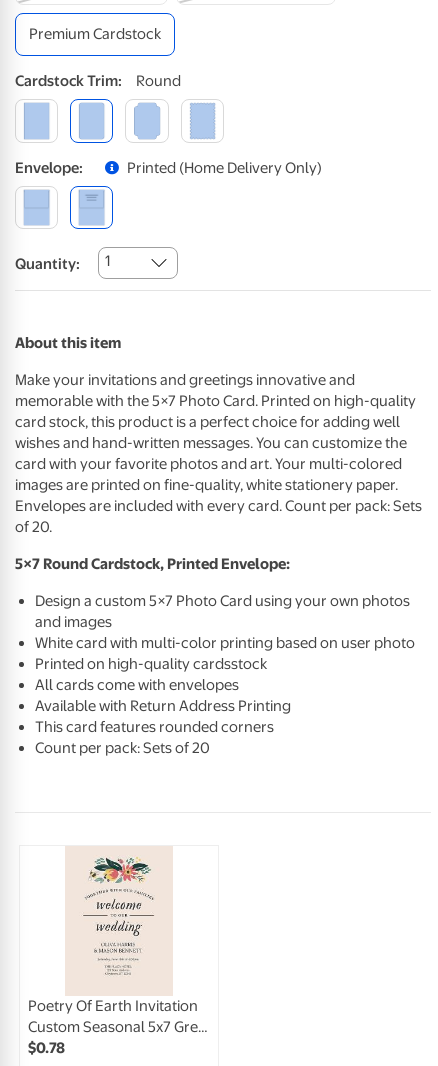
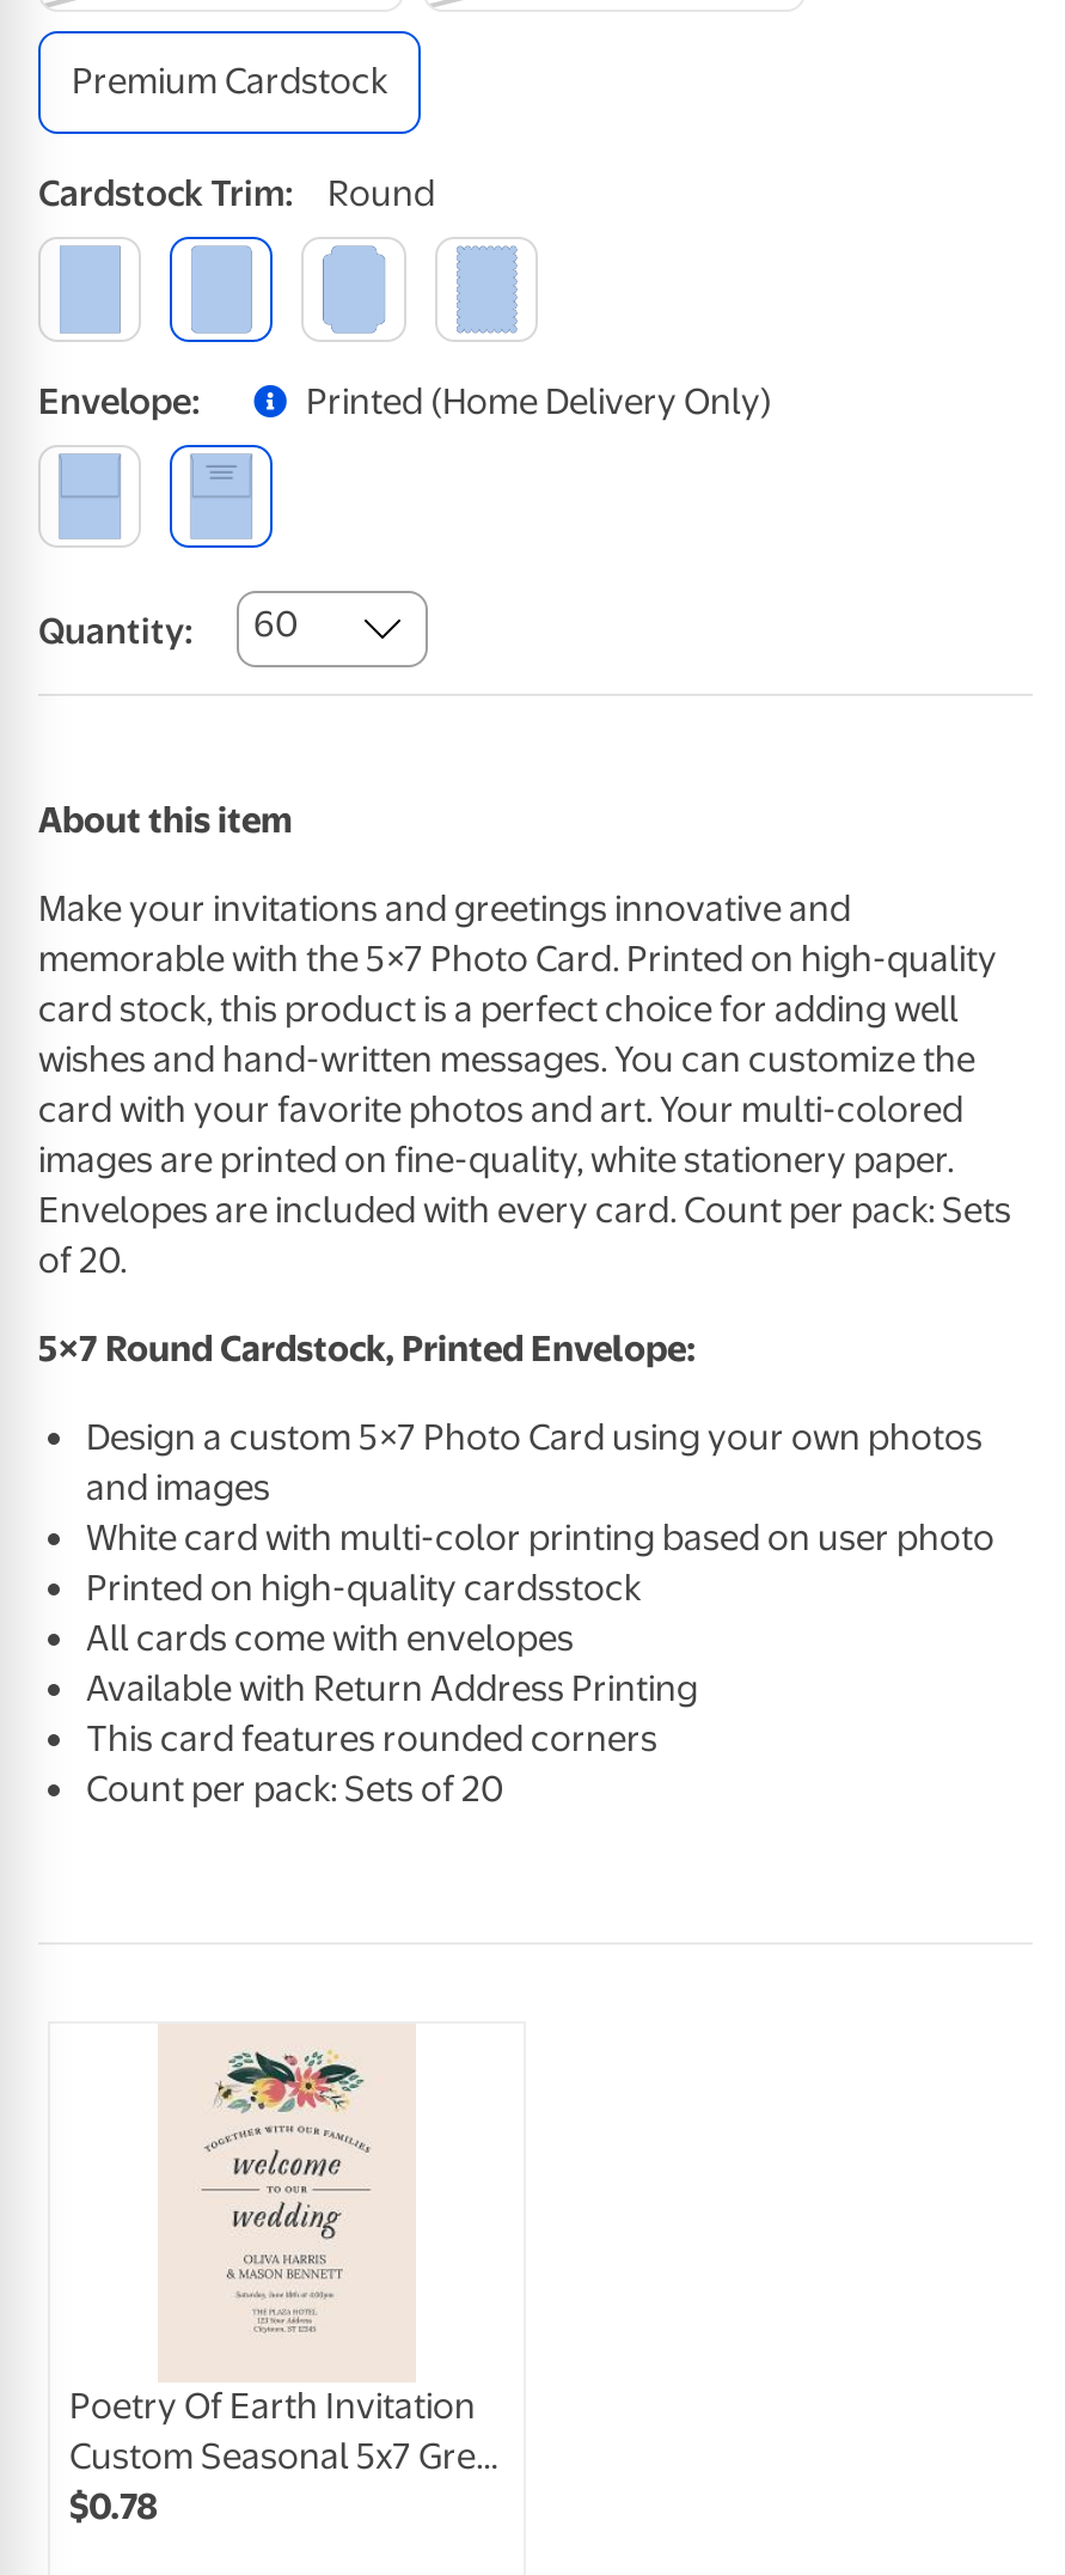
- Quantity: 1
+ Quantity: 60
